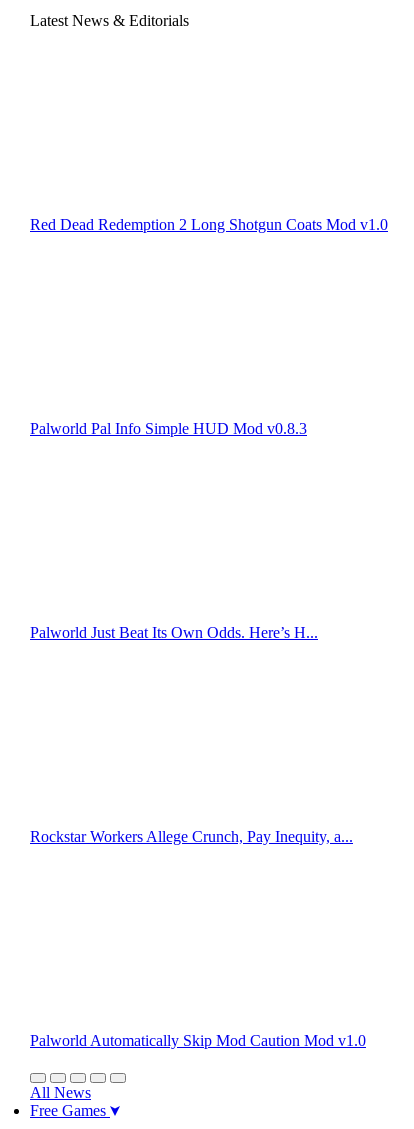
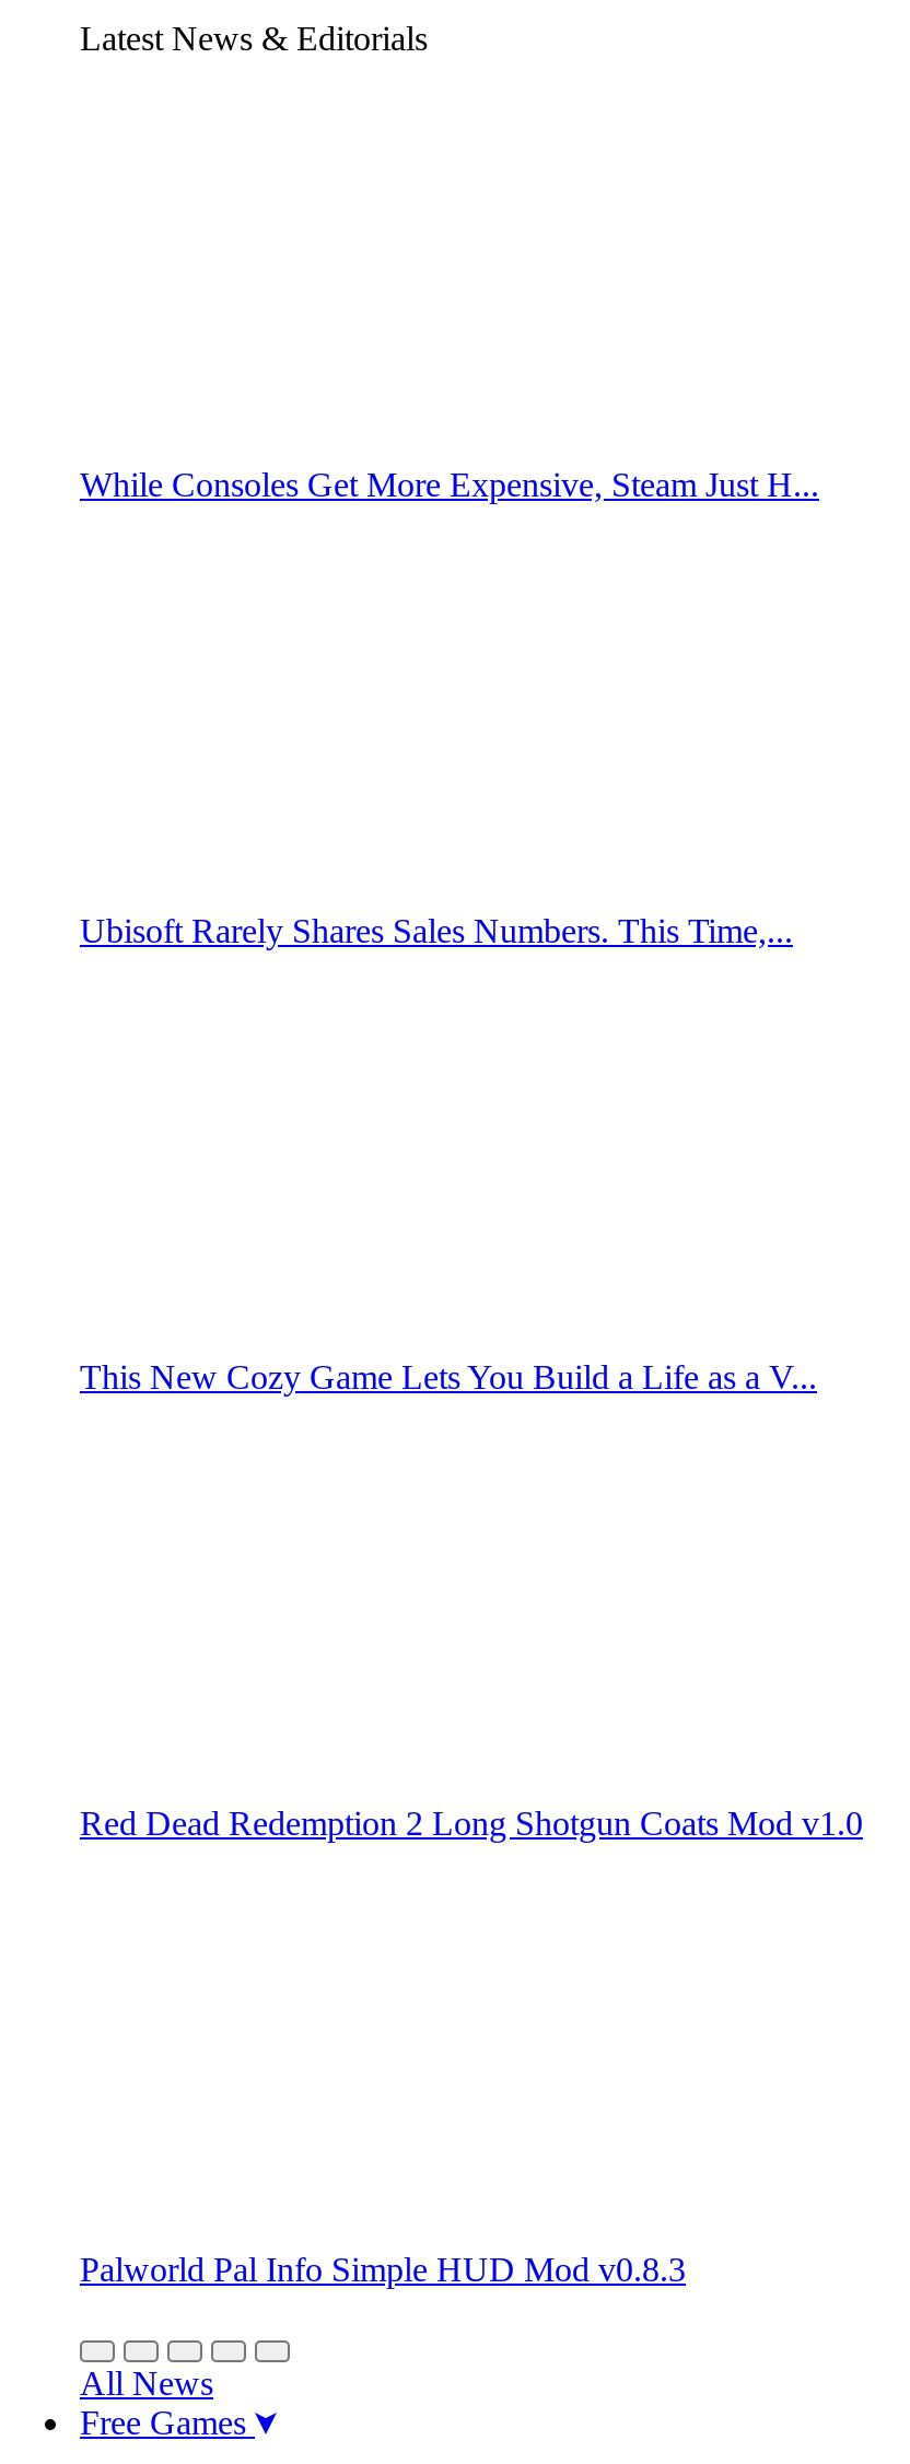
+ While Consoles Get More Expensive, Steam Just H...

+ Ubisoft Rarely Shares Sales Numbers. This Time,...

+ This New Cozy Game Lets You Build a Life as a V...

moved down: Red Dead Redemption 2 Long Shotgun Coats Mod v1.0 | Palworld Pal Info Simple HUD Mod v0.8.3

- Palworld Just Beat Its Own Odds. Here’s H...

- Rockstar Workers Allege Crunch, Pay Inequity, a...

- Palworld Automatically Skip Mod Caution Mod v1.0
